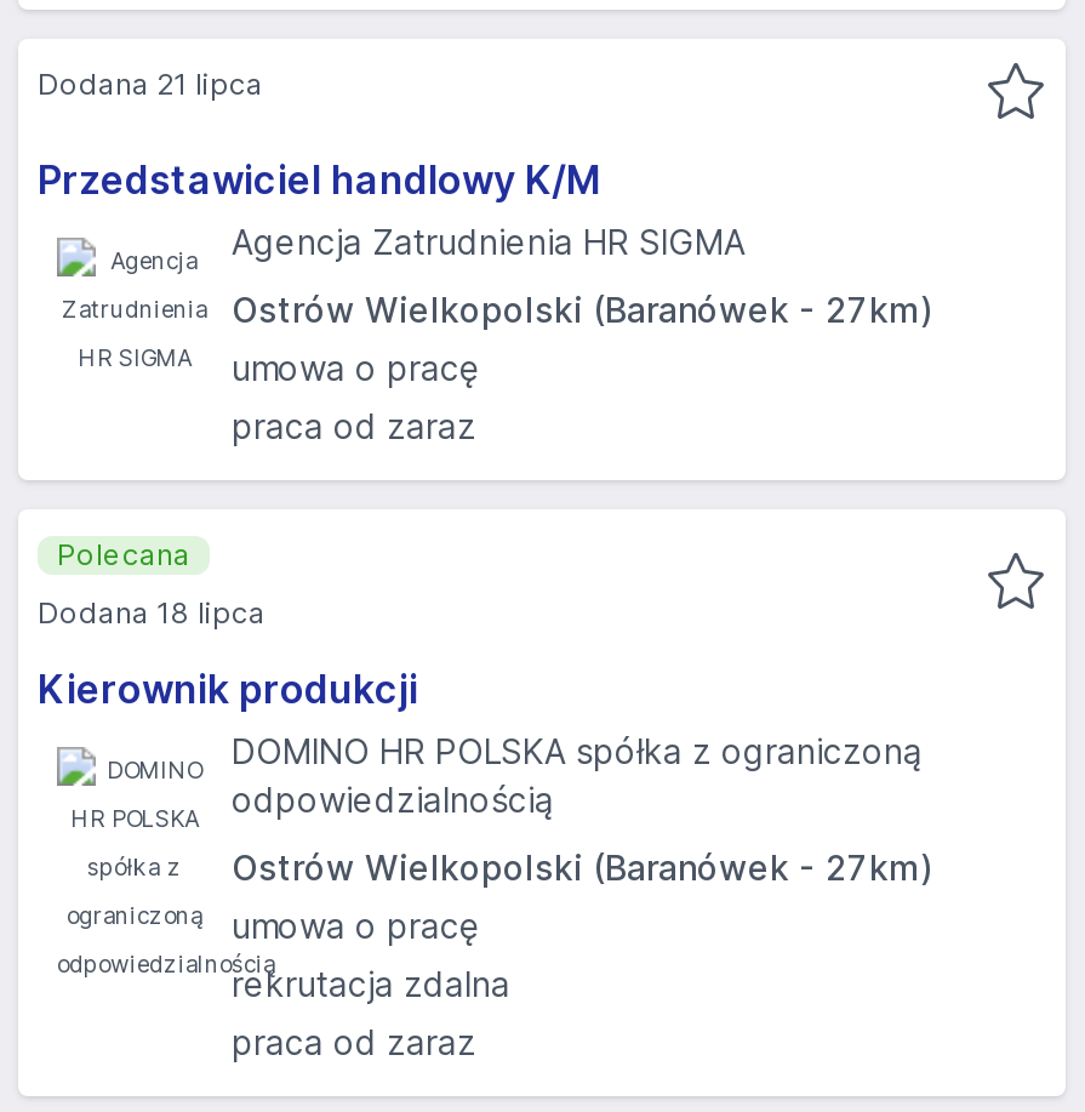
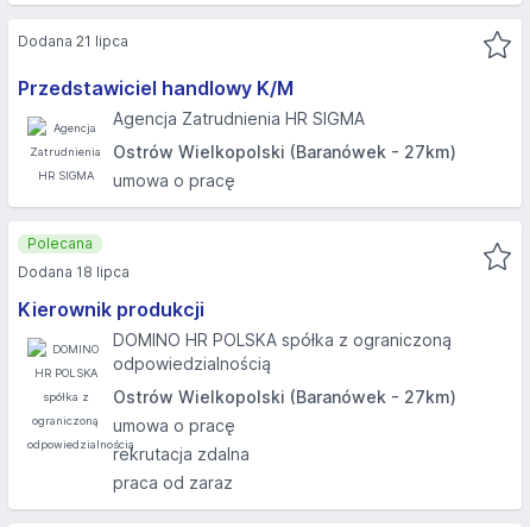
- praca od zaraz
